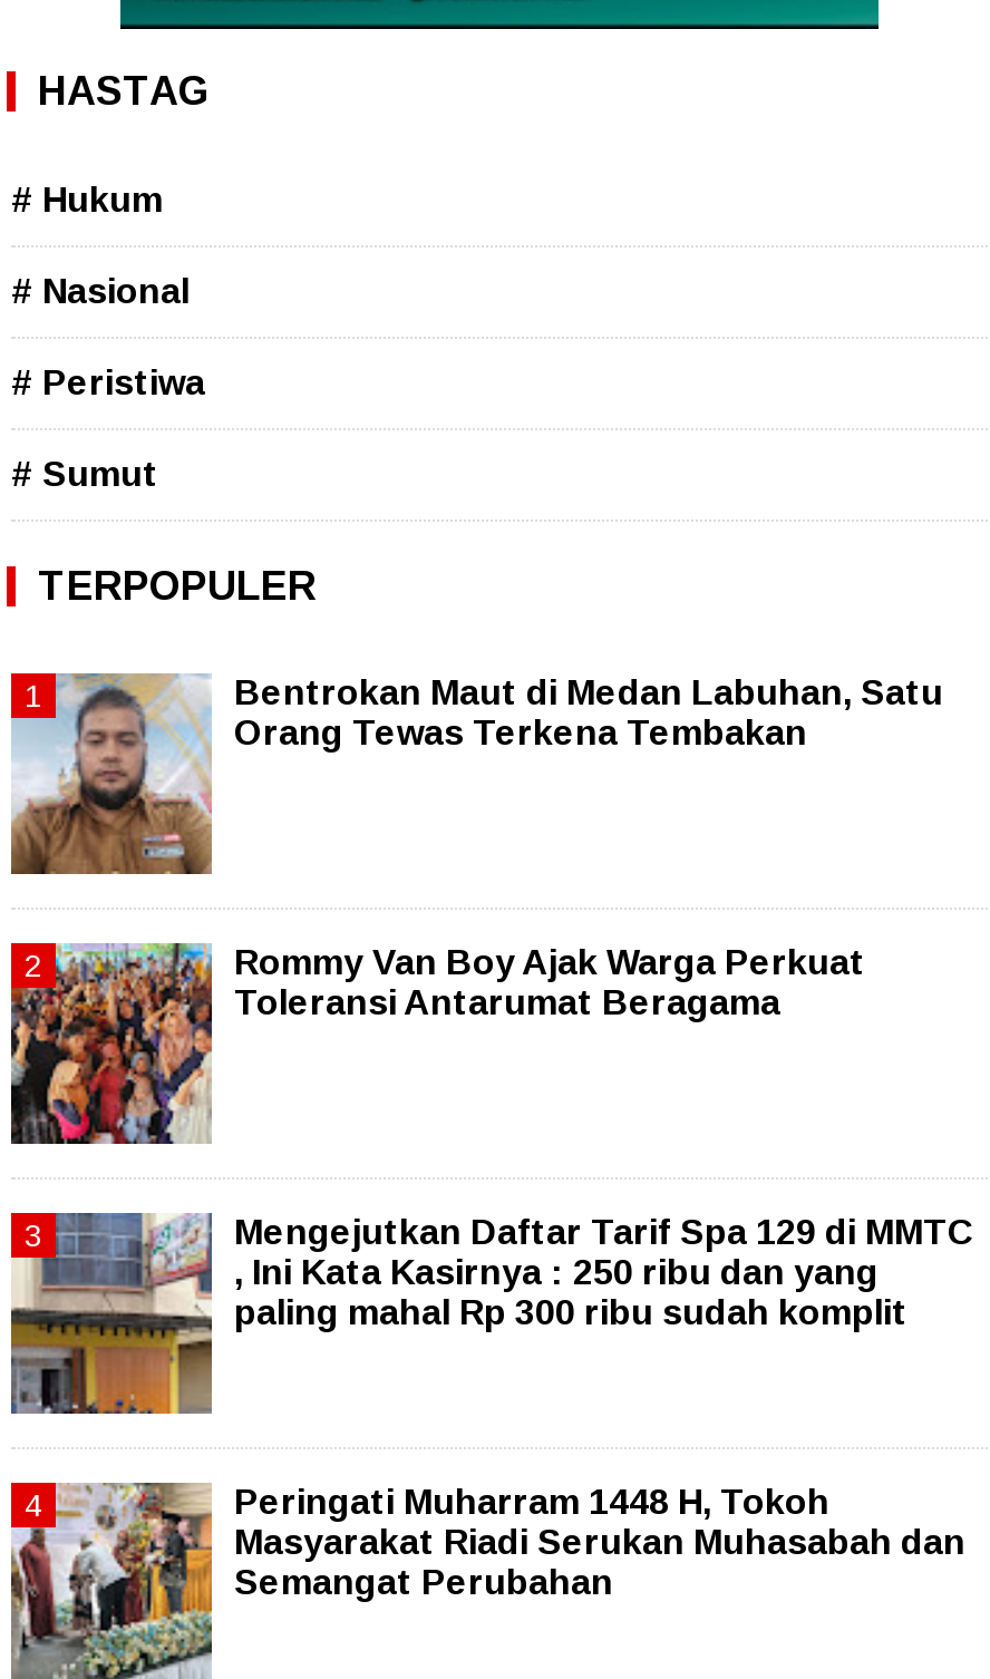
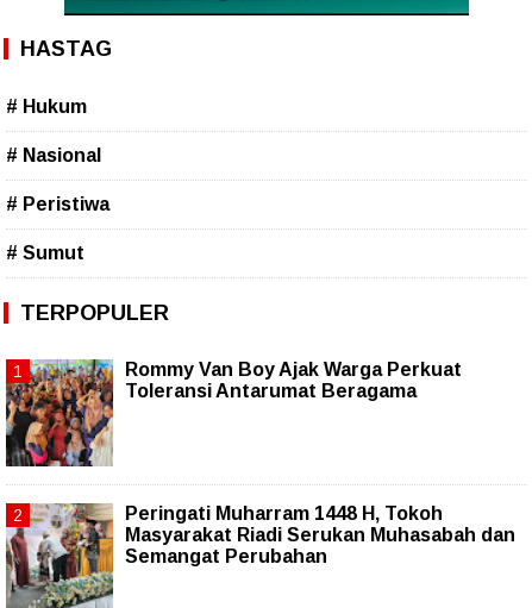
- [image]
- Bentrokan Maut di Medan Labuhan, Satu
- Orang Tewas Terkena Tembakan

- [image]
- Mengejutkan Daftar Tarif Spa 129 di MMTC
- , Ini Kata Kasirnya : 250 ribu dan yang
- paling mahal Rp 300 ribu sudah komplit
